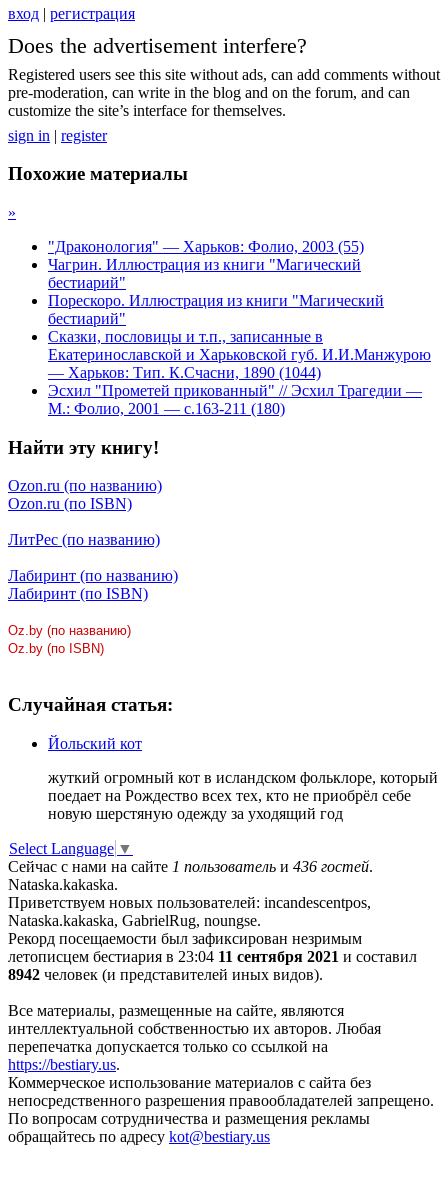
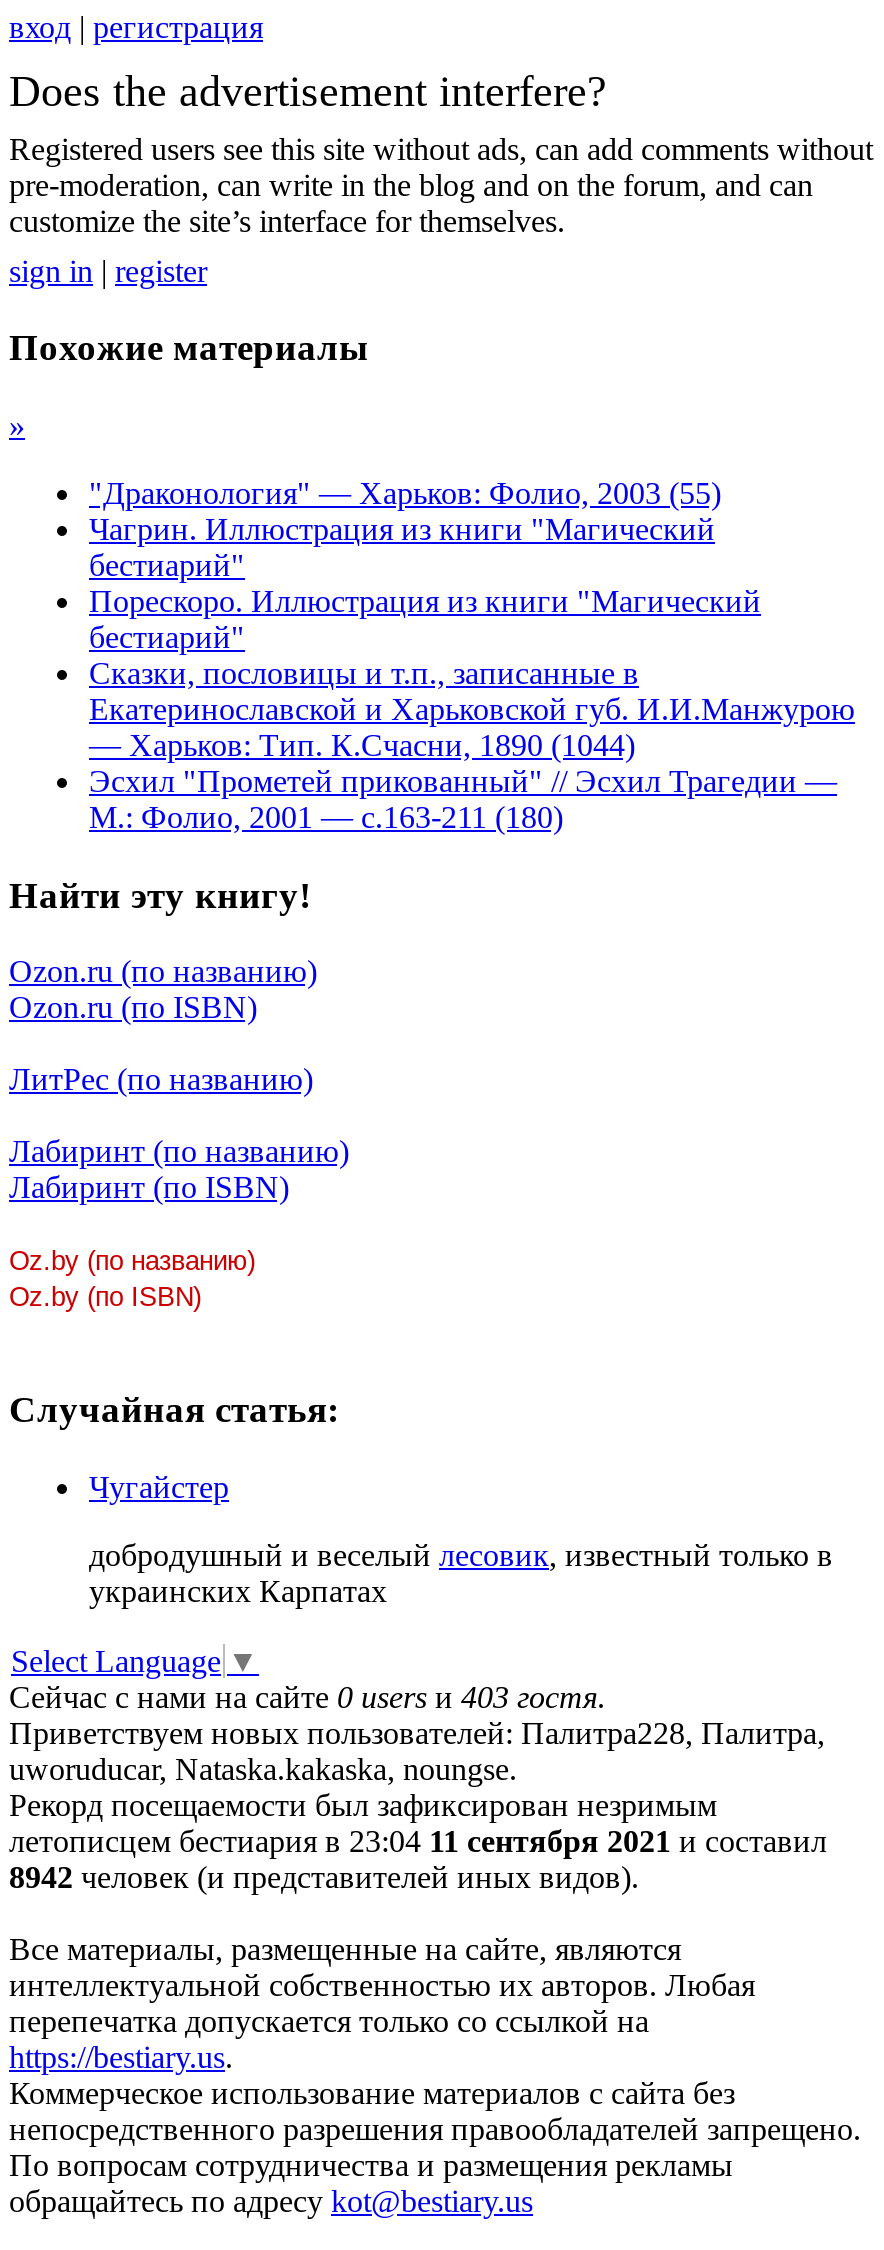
- Йольский кот
+ Чугайстер

- жуткий огромный кот в исландском фольклоре, который
- поедает на Рождество всех тех, кто не приобрёл себе
- новую шерстяную одежду за уходящий год
+ добродушный и веселый лесовик, известный только в
+ украинских Карпатах

- Сейчас с нами на сайте 1 пользователь и 436 гостей.
- Nataska.kakaska.
- Приветствуем новых пользователей: incandescentpos,
- Nataska.kakaska, GabrielRug, noungse.
+ Сейчас с нами на сайте 0 users и 403 гостя.
+ Приветствуем новых пользователей: Палитра228, Палитра,
+ uworuducar, Nataska.kakaska, noungse.
